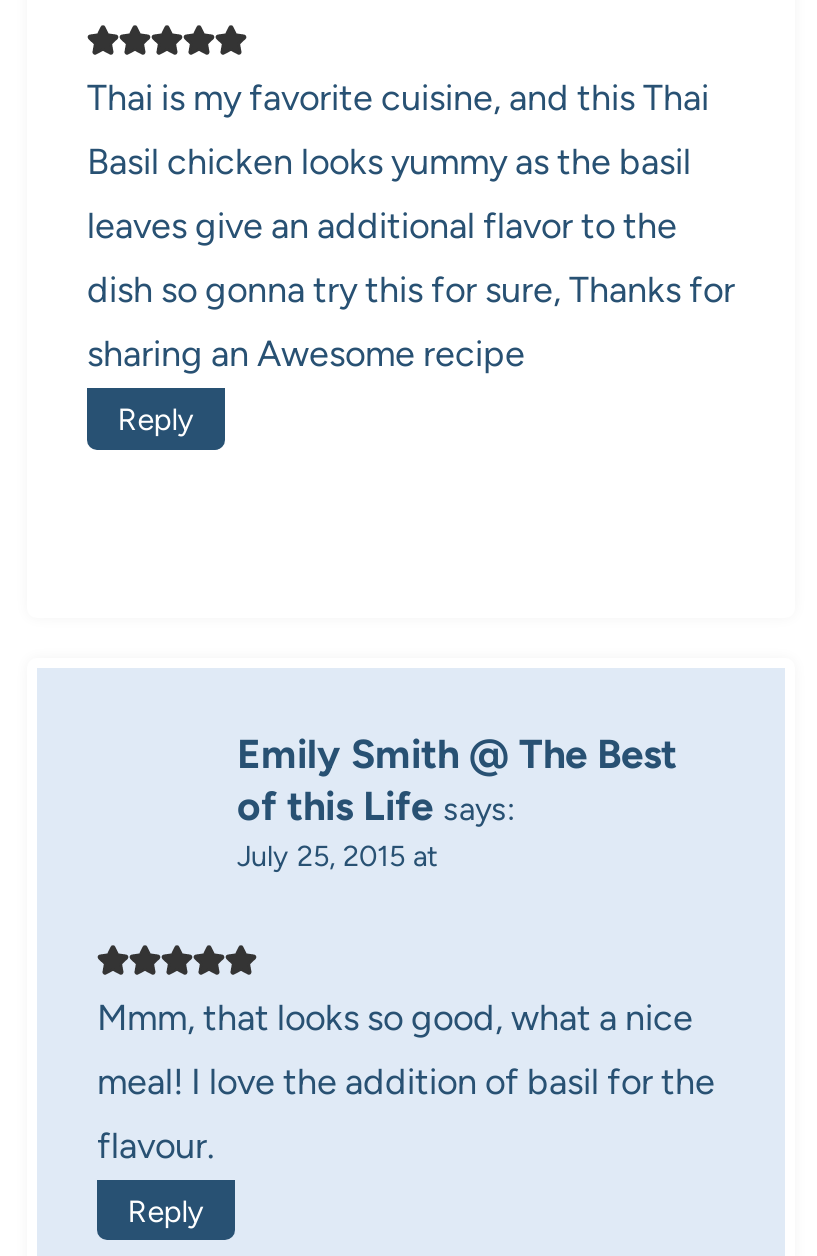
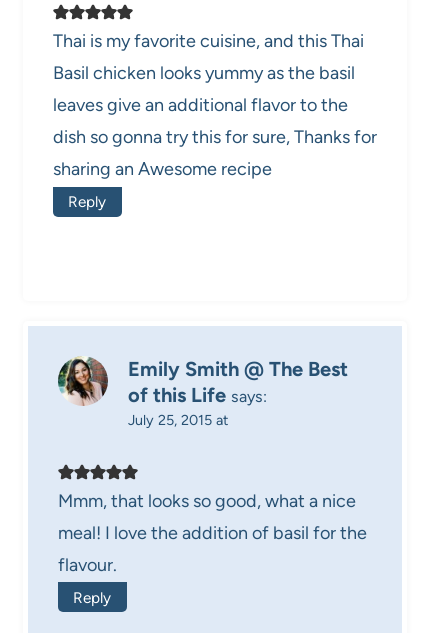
+ [image]
